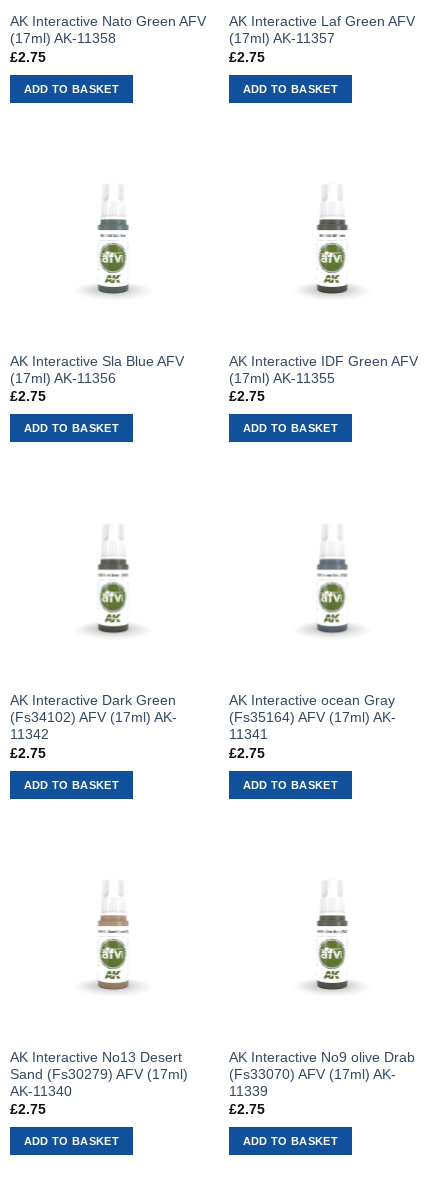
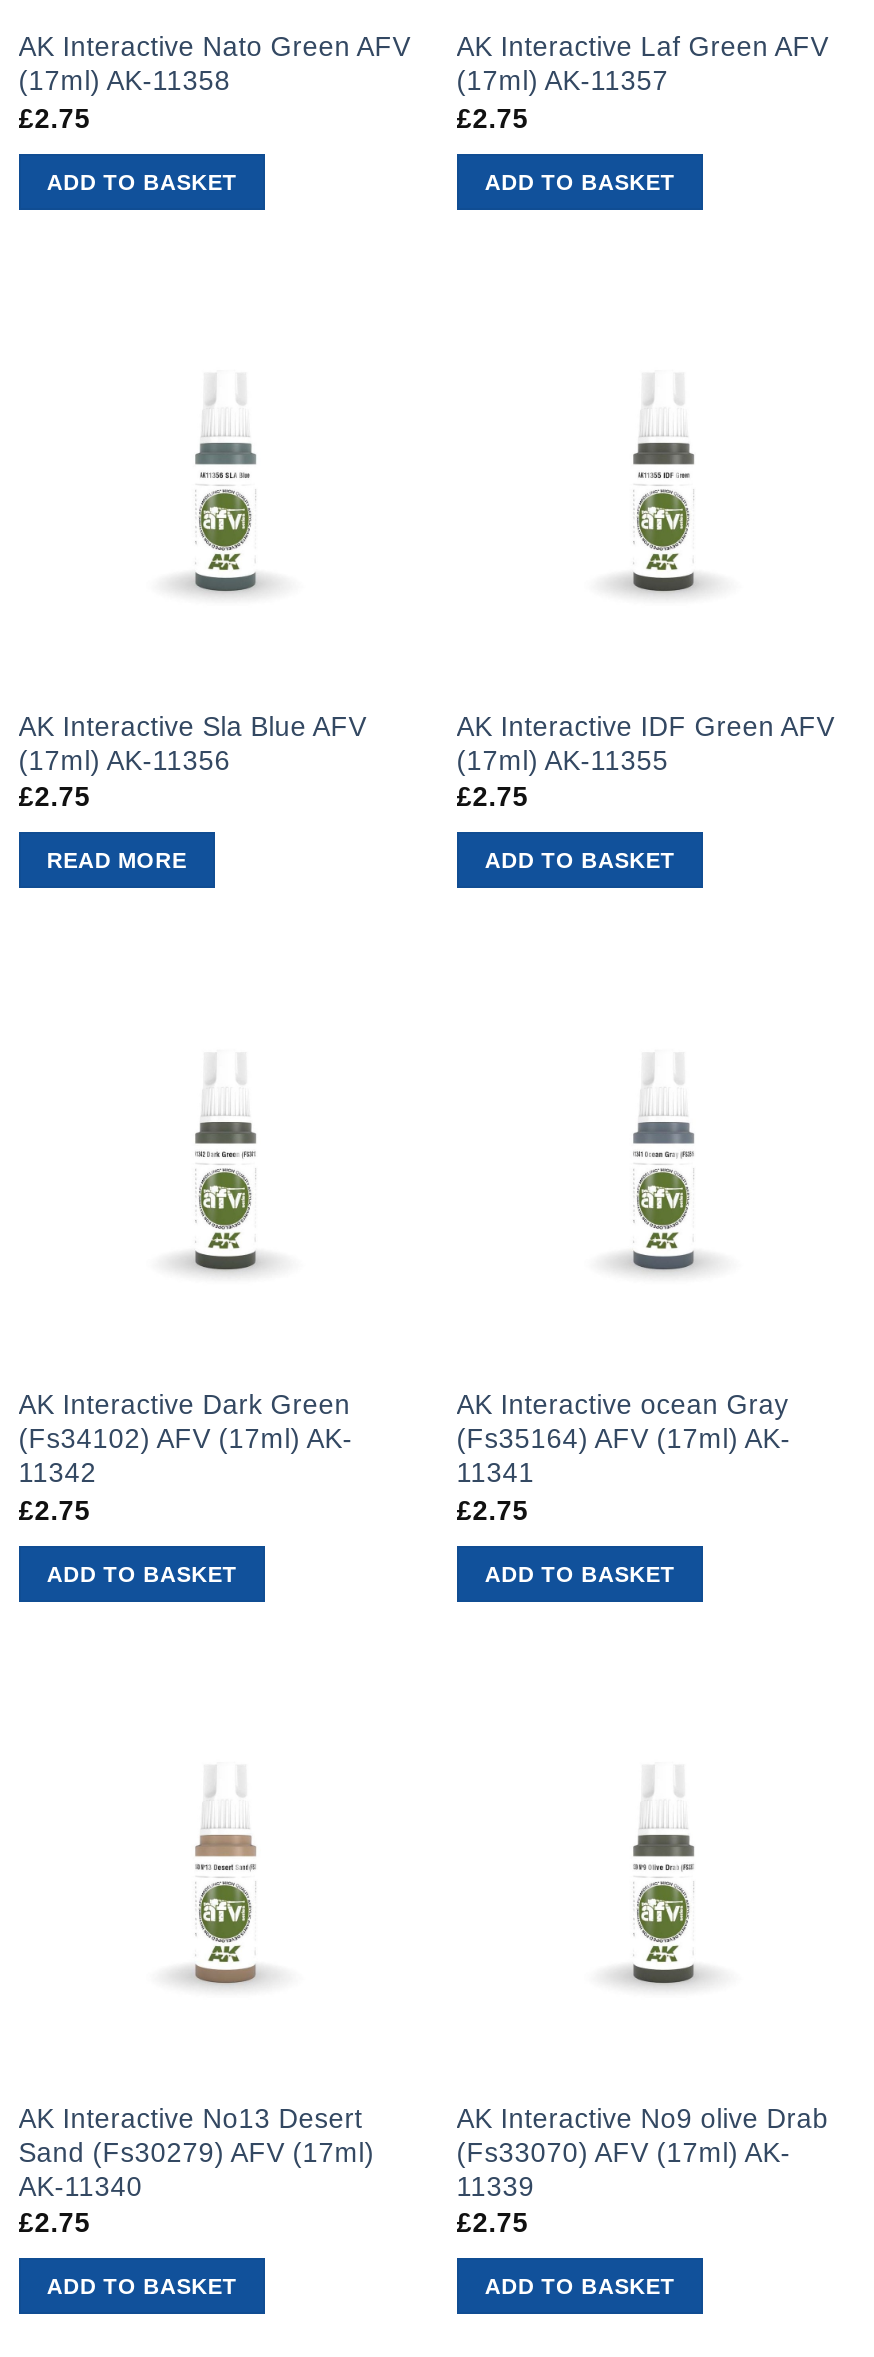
- ADD TO BASKET
+ READ MORE
